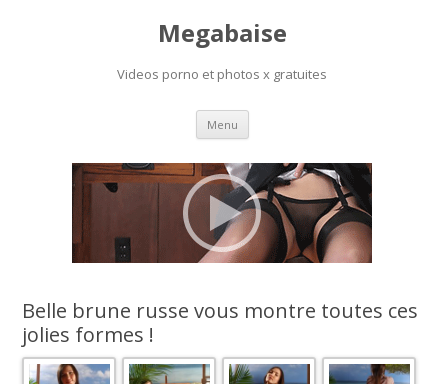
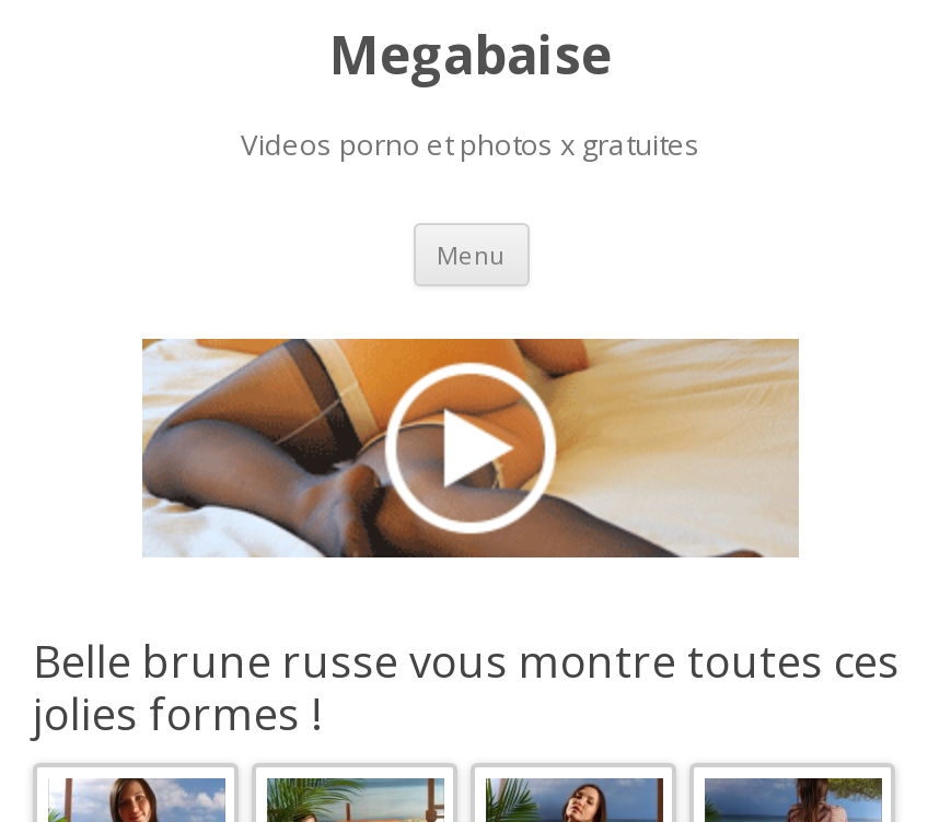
- [image]
+ [image]
